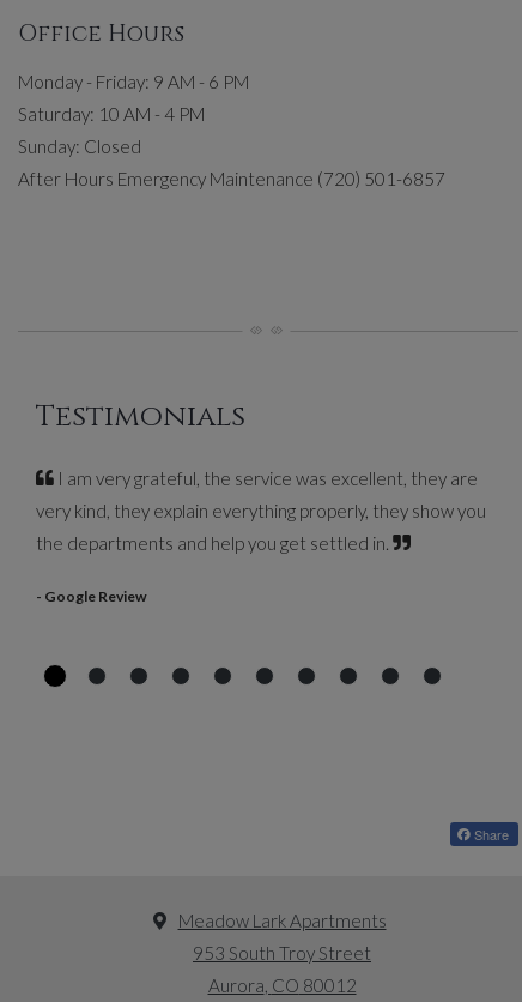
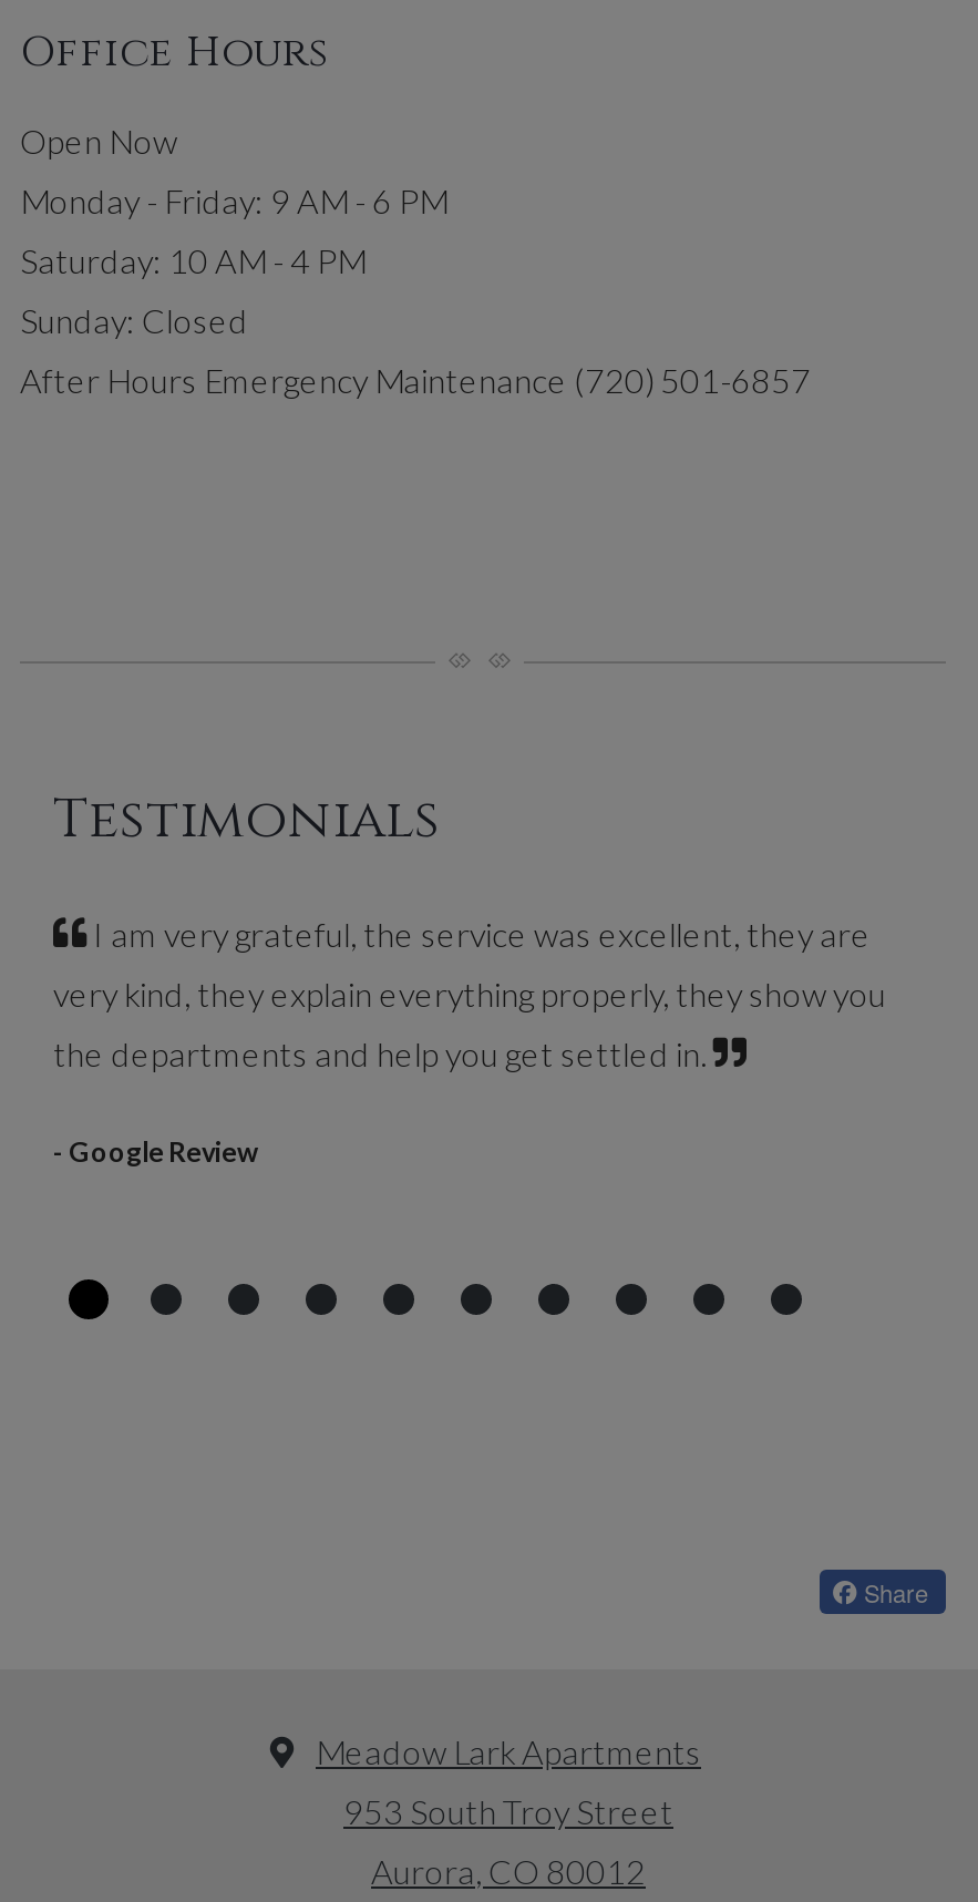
+ Open Now
